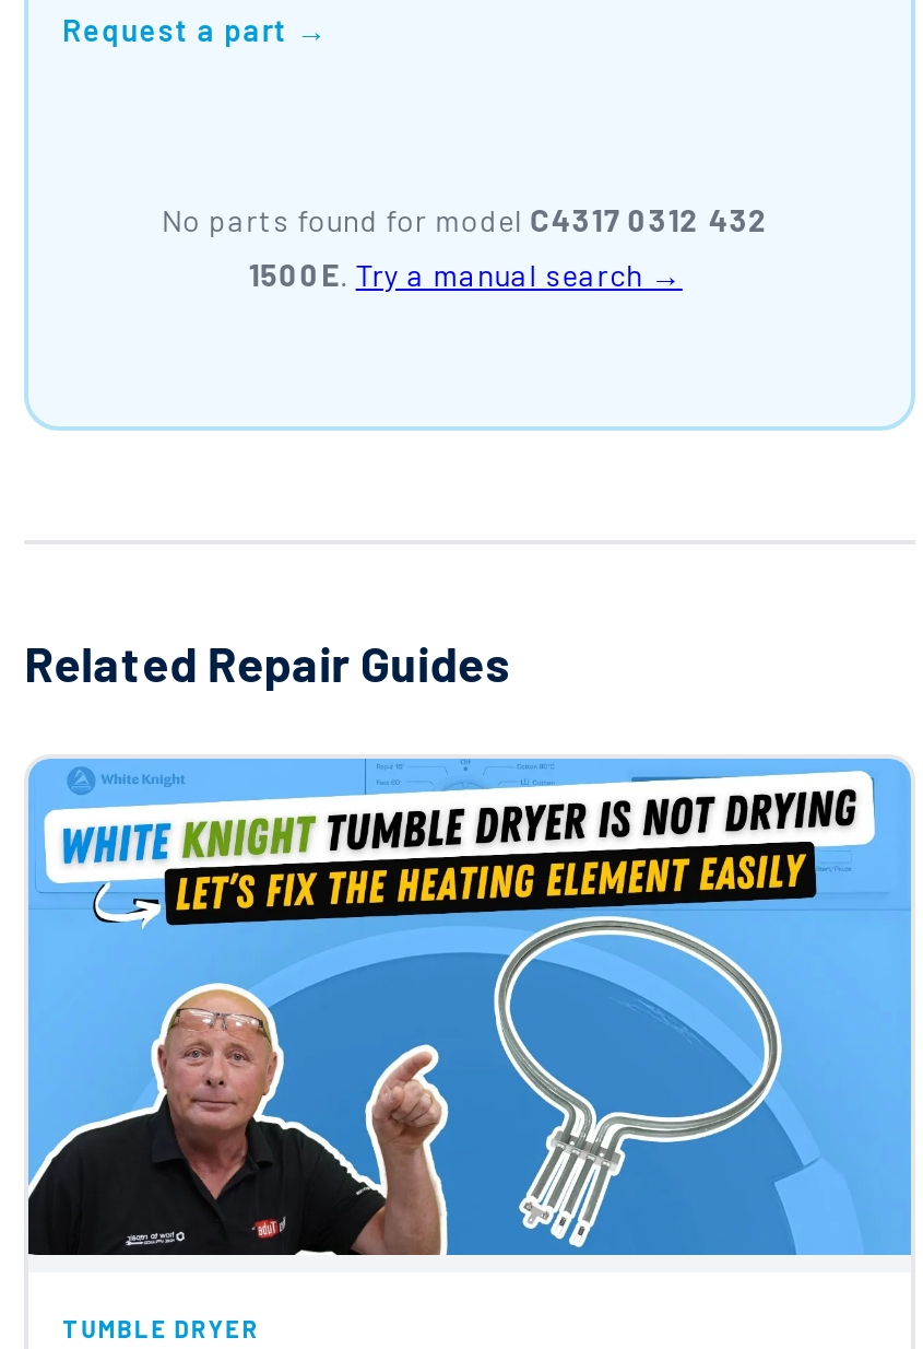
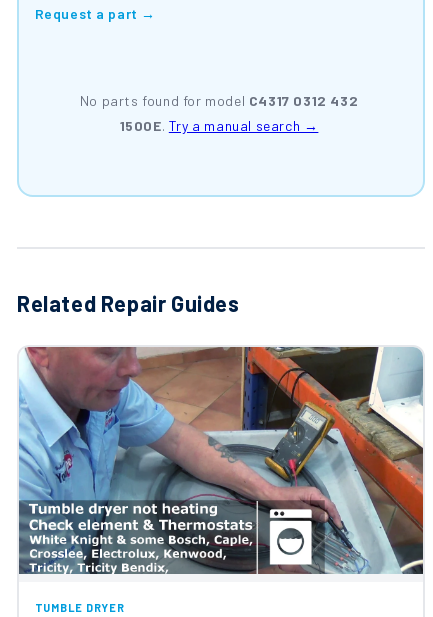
- [image]
+ [image]
